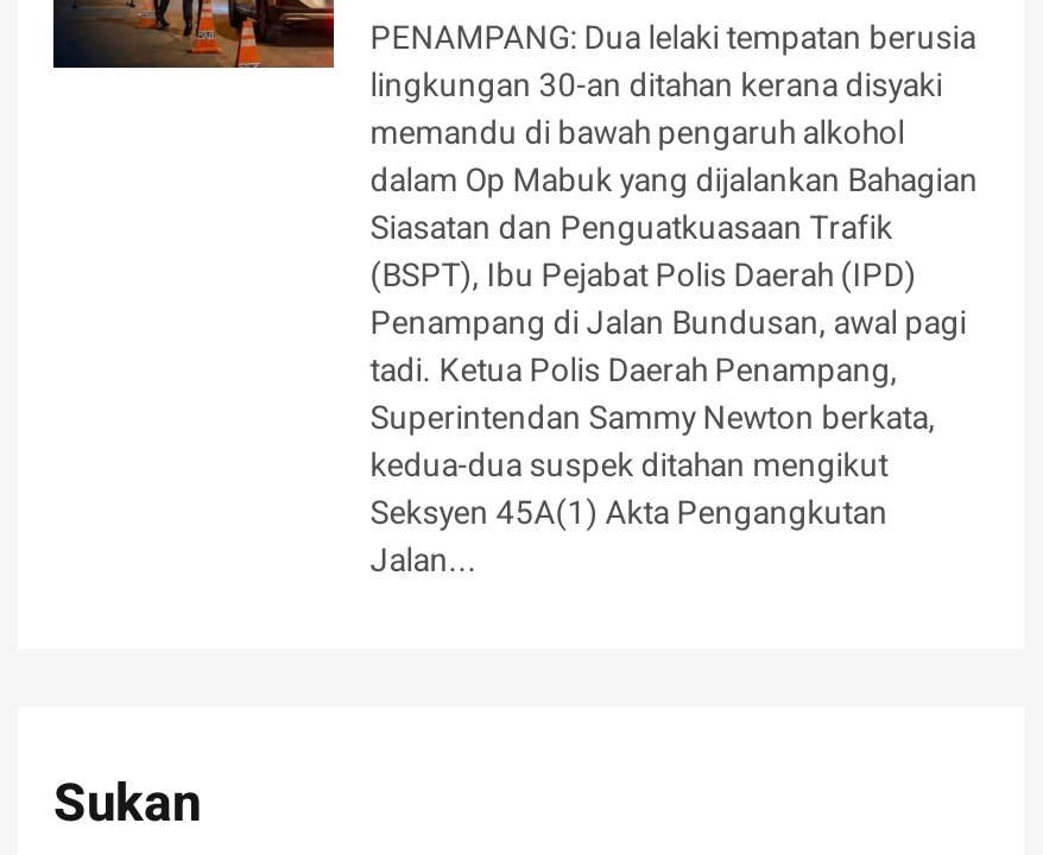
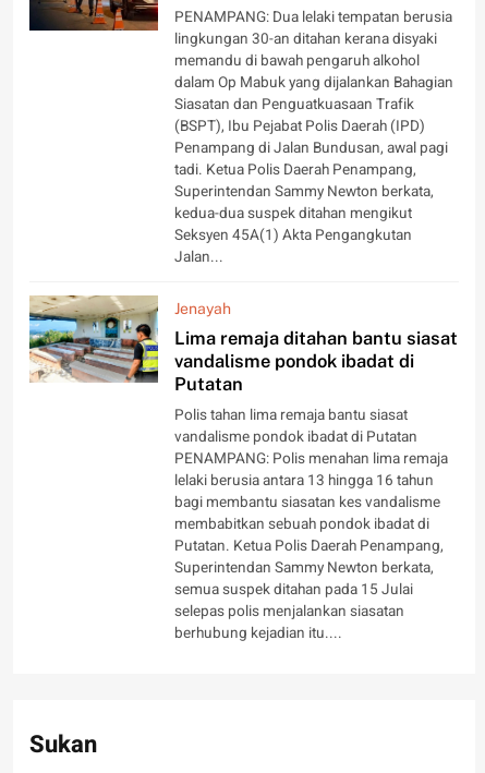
+ [image]
+ Jenayah
+ Lima remaja ditahan bantu siasat
+ vandalisme pondok ibadat di
+ Putatan
+ Polis tahan lima remaja bantu siasat
+ vandalisme pondok ibadat di Putatan
+ PENAMPANG: Polis menahan lima remaja
+ lelaki berusia antara 13 hingga 16 tahun
+ bagi membantu siasatan kes vandalisme
+ membabitkan sebuah pondok ibadat di
+ Putatan. Ketua Polis Daerah Penampang,
+ Superintendan Sammy Newton berkata,
+ semua suspek ditahan pada 15 Julai
+ selepas polis menjalankan siasatan
+ berhubung kejadian itu....
